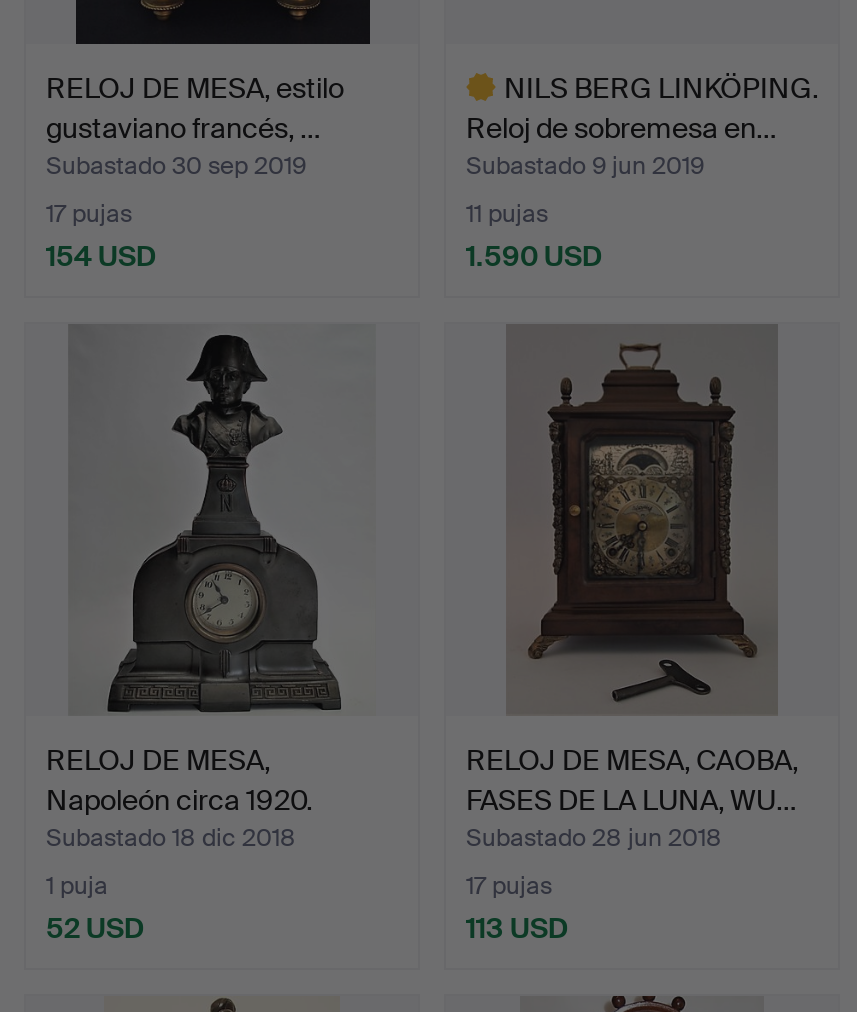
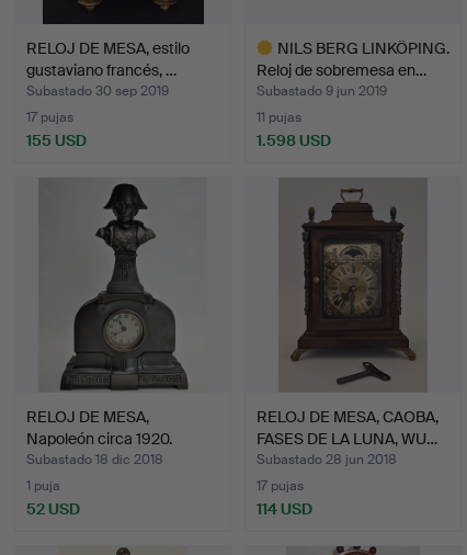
- 154 USD
+ 155 USD

- 1.590 USD
+ 1.598 USD

- 113 USD
+ 114 USD
